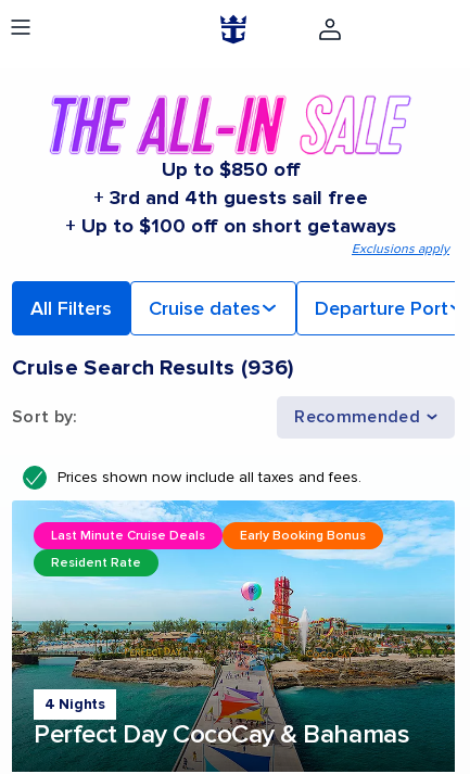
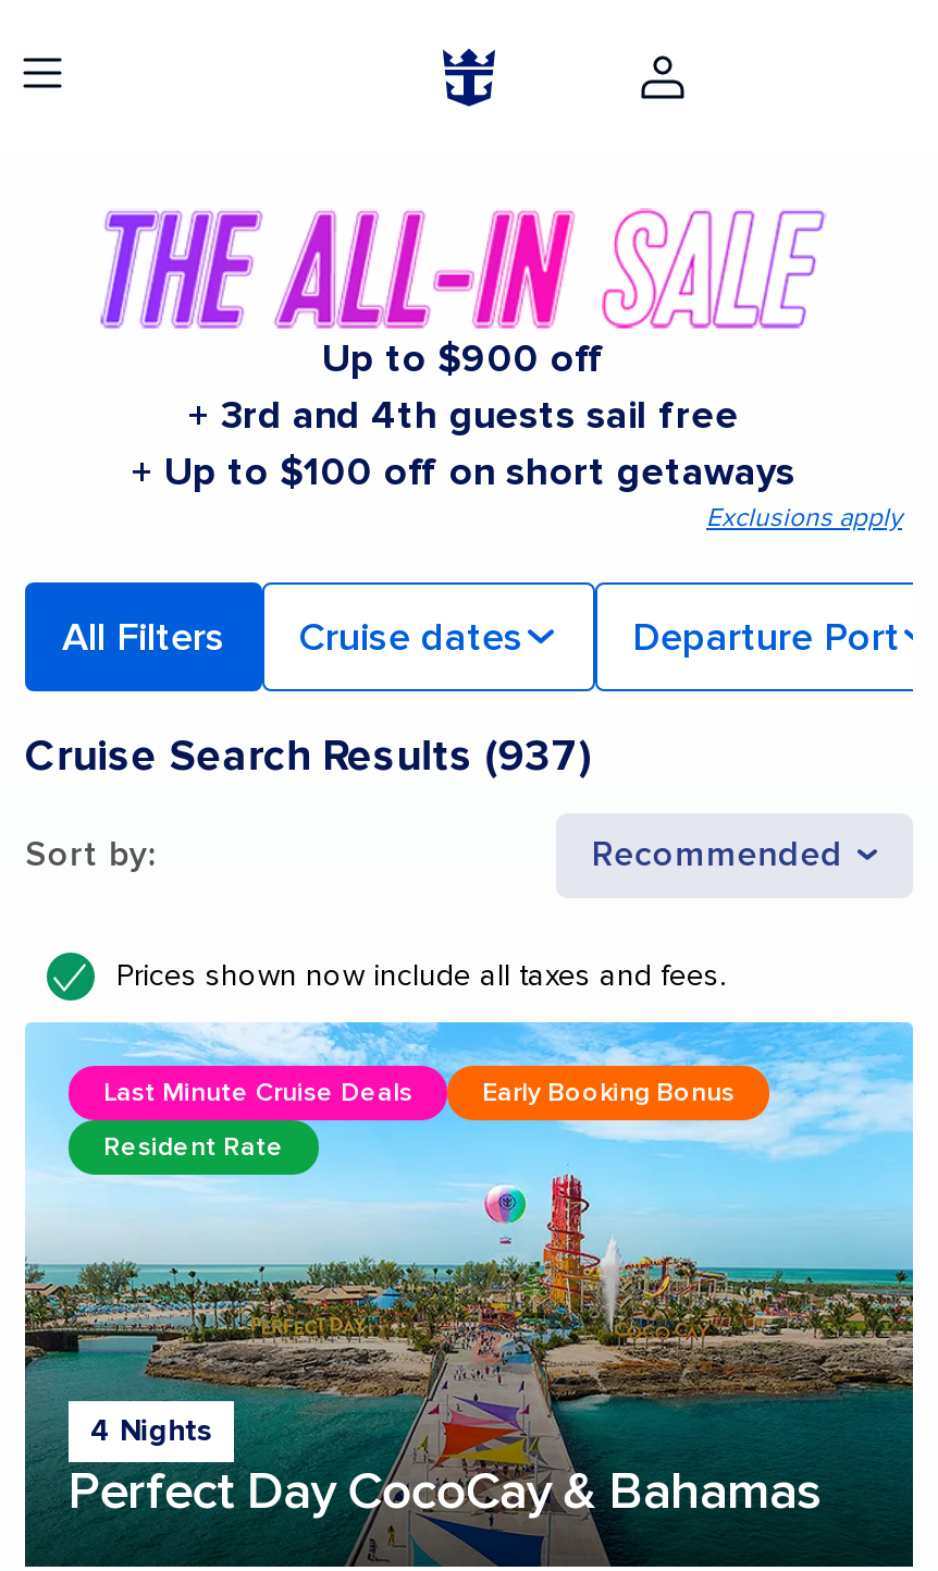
- Up to $850 off
+ Up to $900 off

- Cruise Search Results (936)
+ Cruise Search Results (937)
